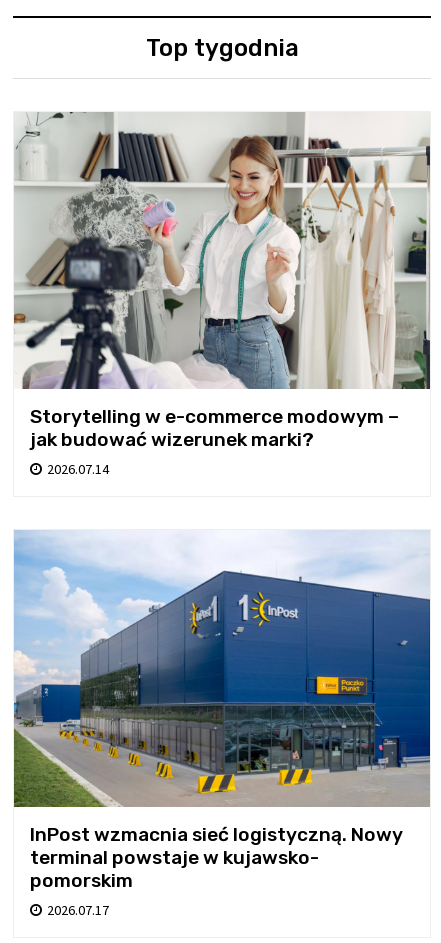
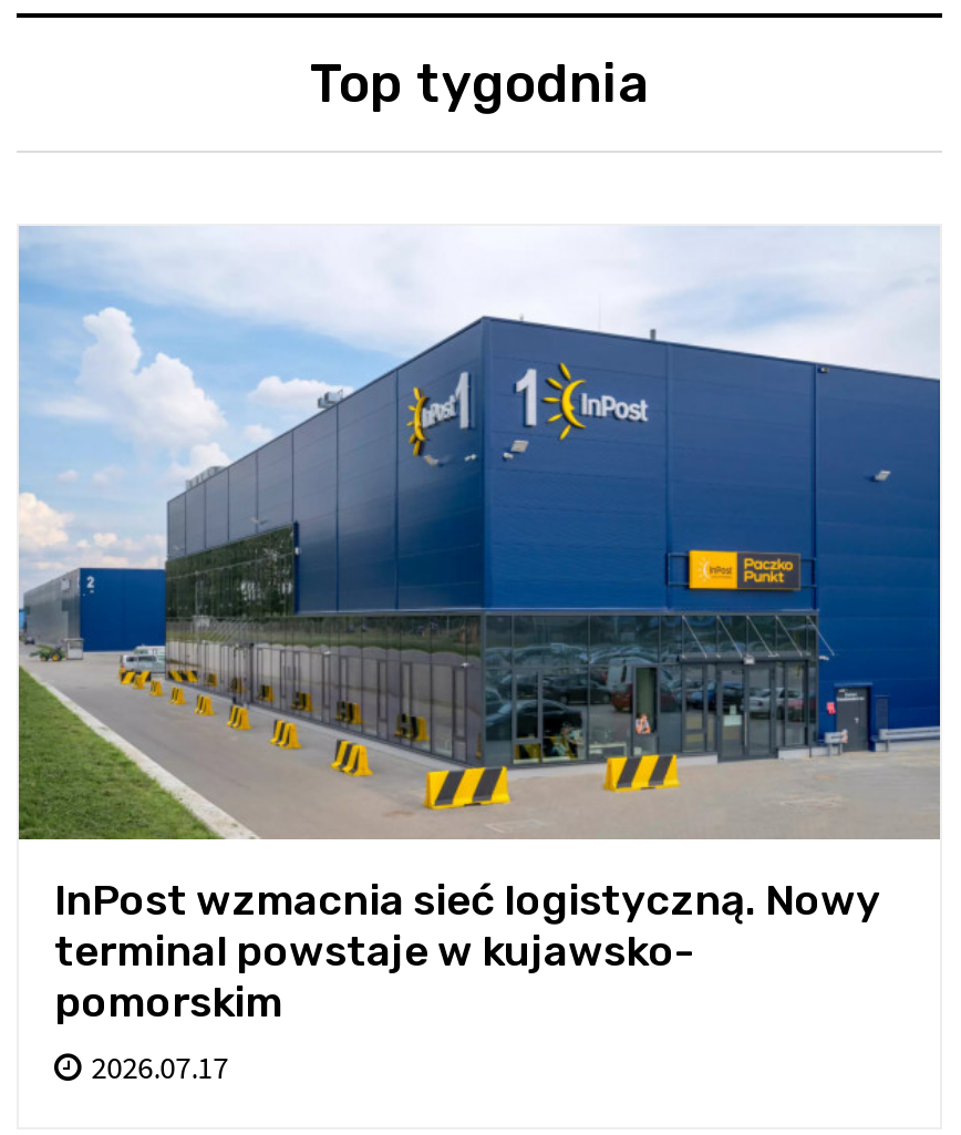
- [image]
- Storytelling w e-commerce modowym –
- jak budować wizerunek marki?
- 2026.07.14
